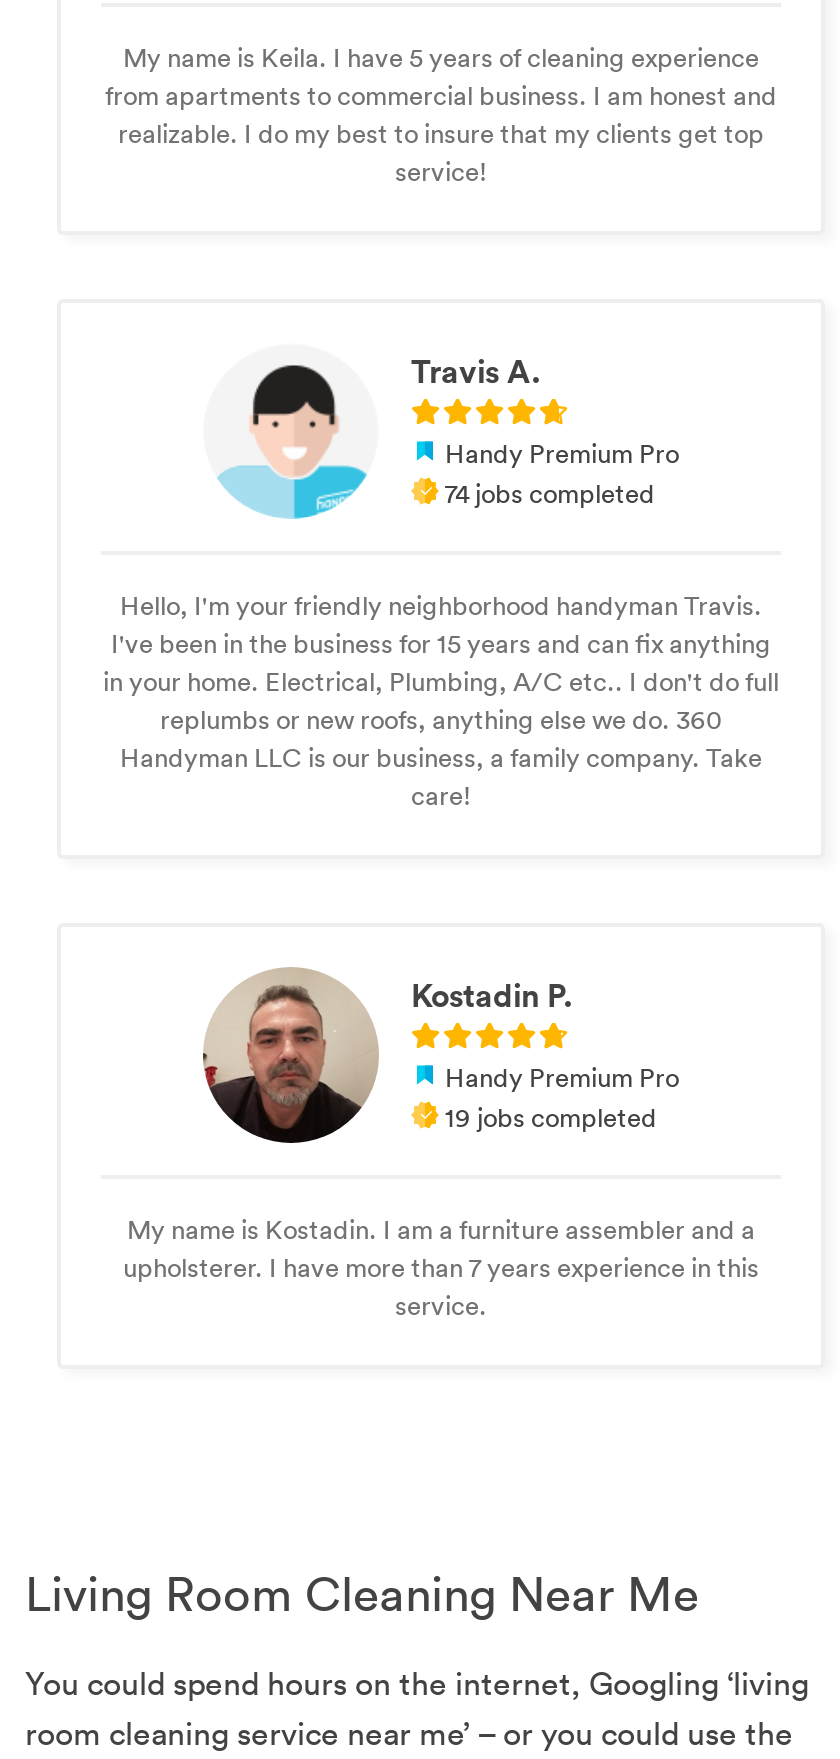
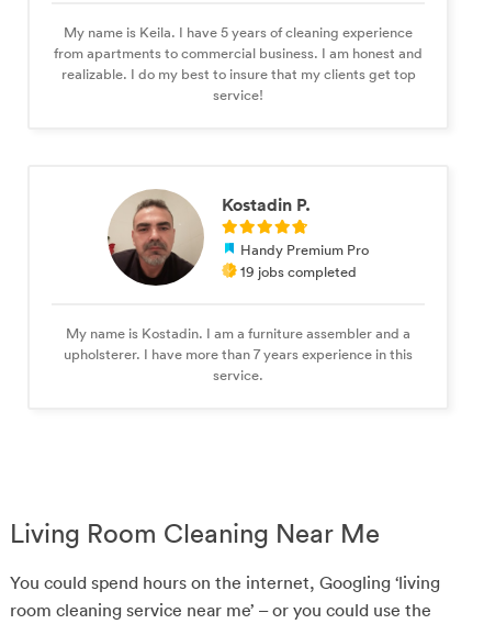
- [image]
- Travis A.
- Handy Premium Pro
- 74 jobs completed
- Hello, I'm your friendly neighborhood handyman Travis.
- I've been in the business for 15 years and can fix anything
- in your home. Electrical, Plumbing, A/C etc.. I don't do full
- replumbs or new roofs, anything else we do. 360
- Handyman LLC is our business, a family company. Take
- care!
